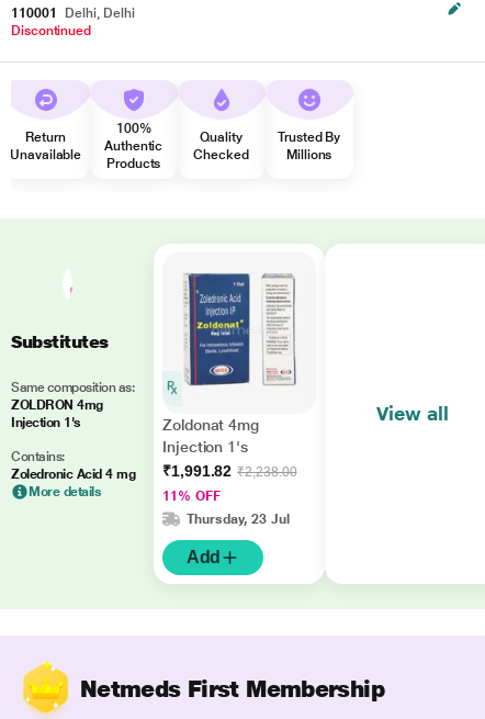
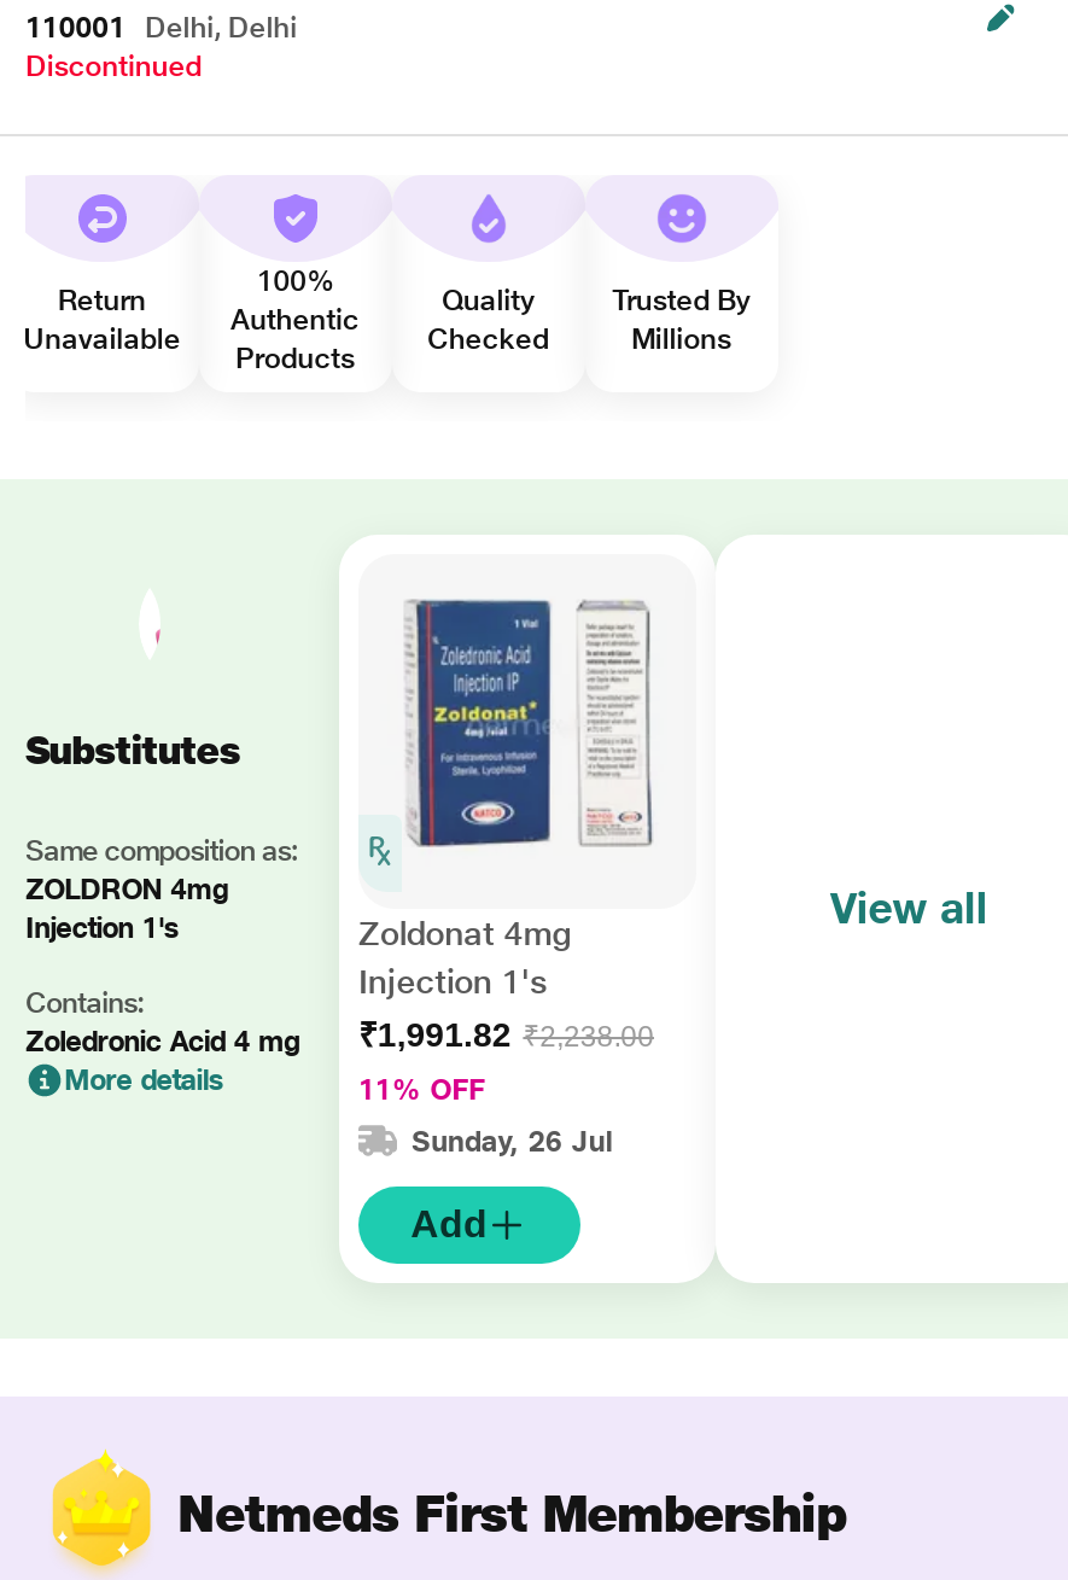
- Thursday, 23 Jul
+ Sunday, 26 Jul
